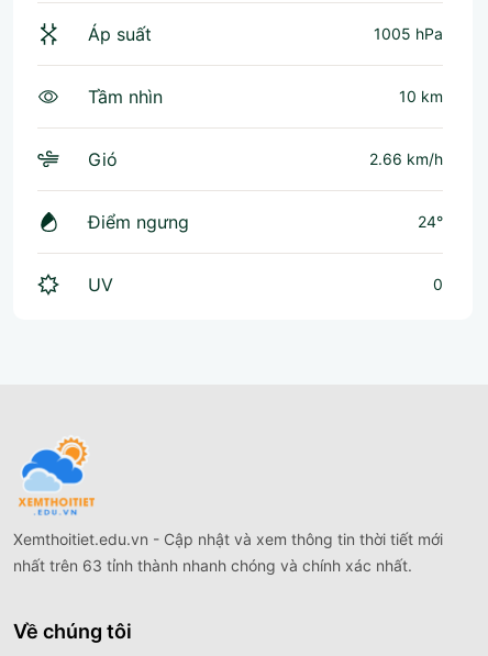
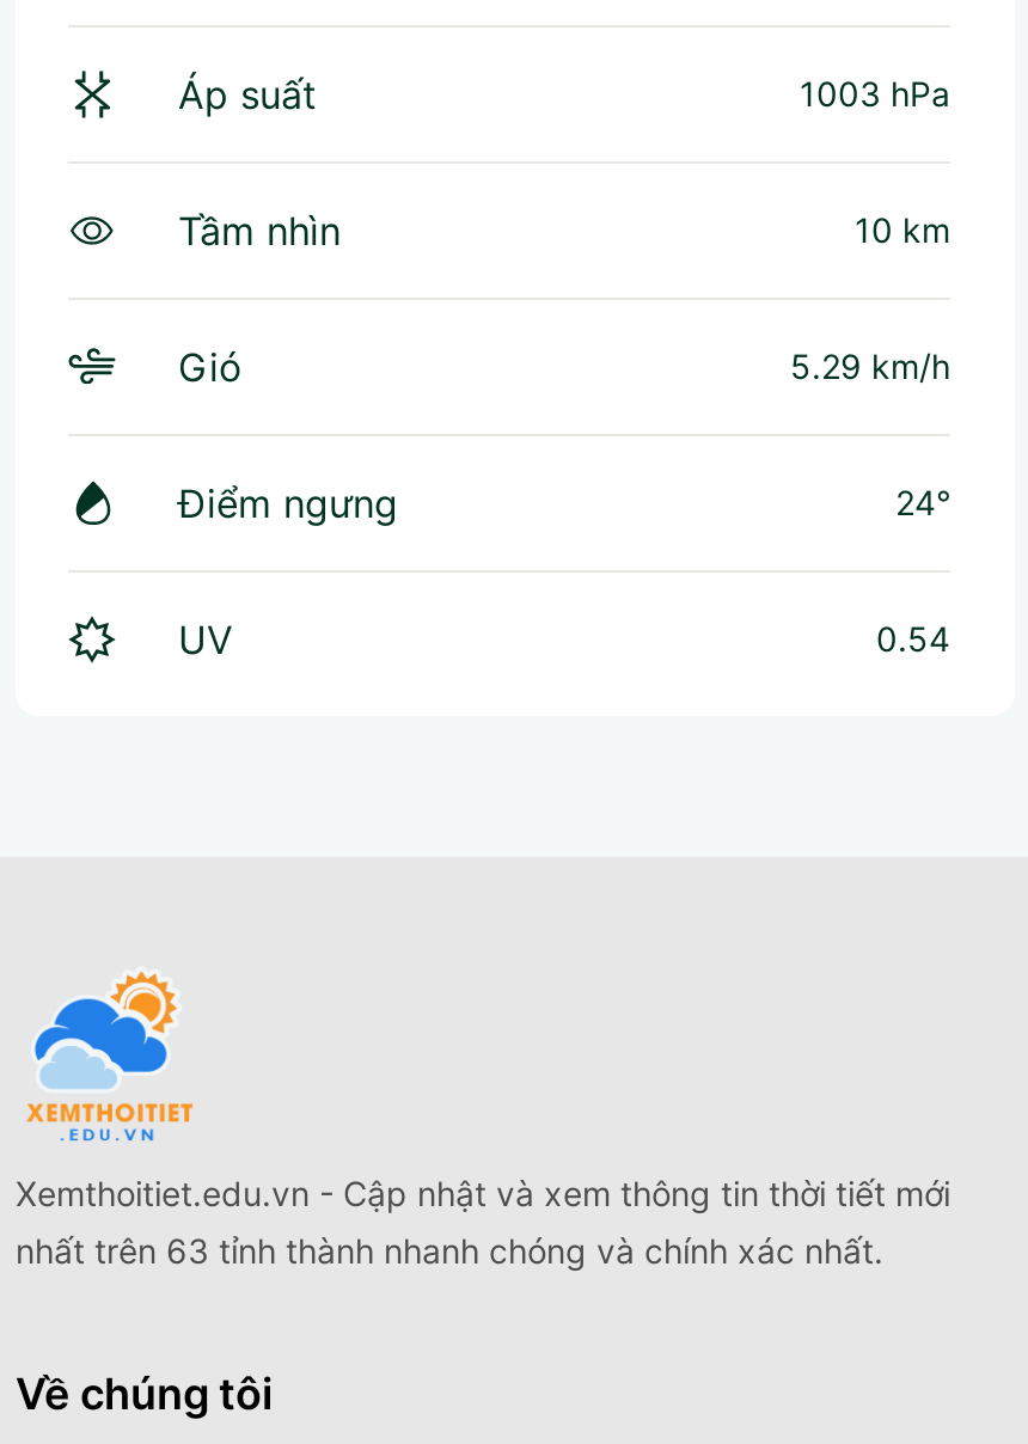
- 1005 hPa
+ 1003 hPa

- 2.66 km/h
+ 5.29 km/h

- 0
+ 0.54
